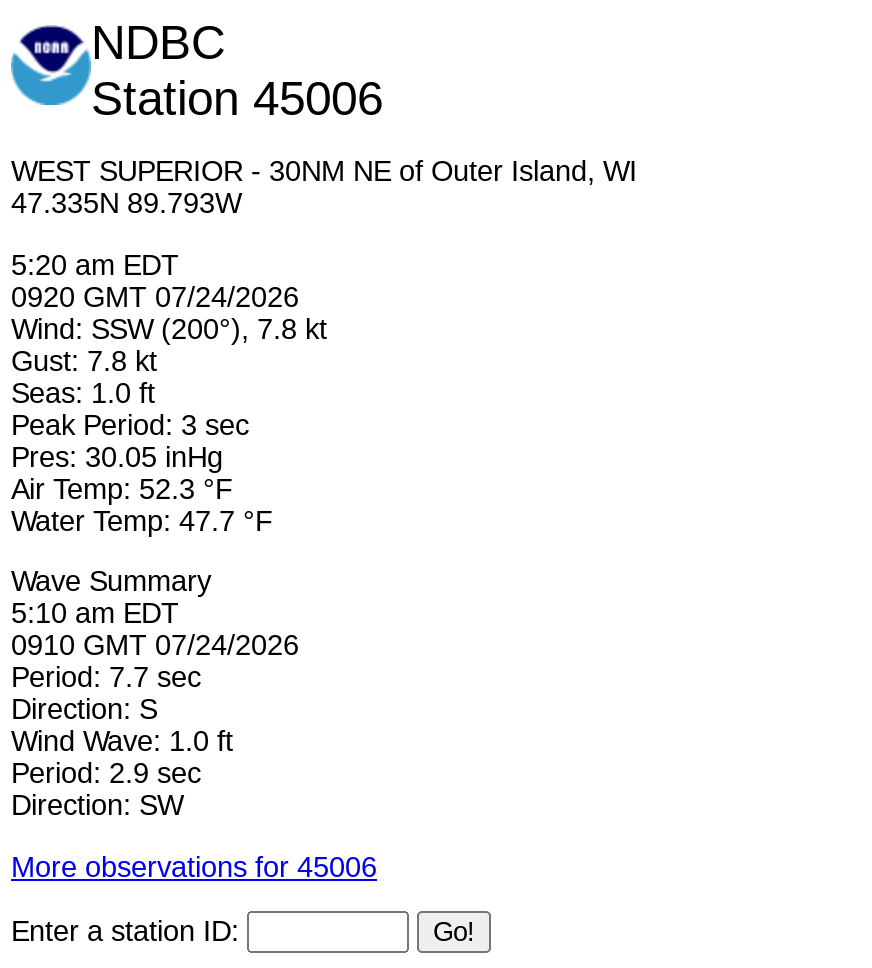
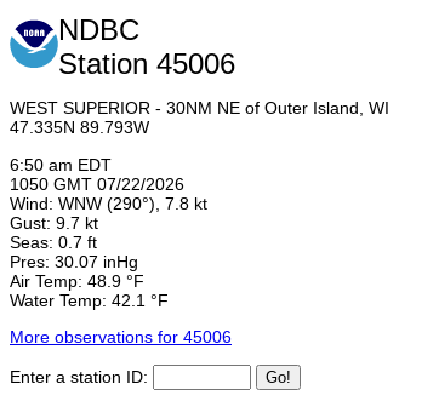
- 5:20 am EDT
- 0920 GMT 07/24/2026
- Wind: SSW (200°), 7.8 kt
- Gust: 7.8 kt
- Seas: 1.0 ft
- Peak Period: 3 sec
- Pres: 30.05 inHg
- Air Temp: 52.3 °F
- Water Temp: 47.7 °F
- Wave Summary
- 5:10 am EDT
- 0910 GMT 07/24/2026
- Period: 7.7 sec
- Direction: S
- Wind Wave: 1.0 ft
- Period: 2.9 sec
- Direction: SW
+ 6:50 am EDT
+ 1050 GMT 07/22/2026
+ Wind: WNW (290°), 7.8 kt
+ Gust: 9.7 kt
+ Seas: 0.7 ft
+ Pres: 30.07 inHg
+ Air Temp: 48.9 °F
+ Water Temp: 42.1 °F
